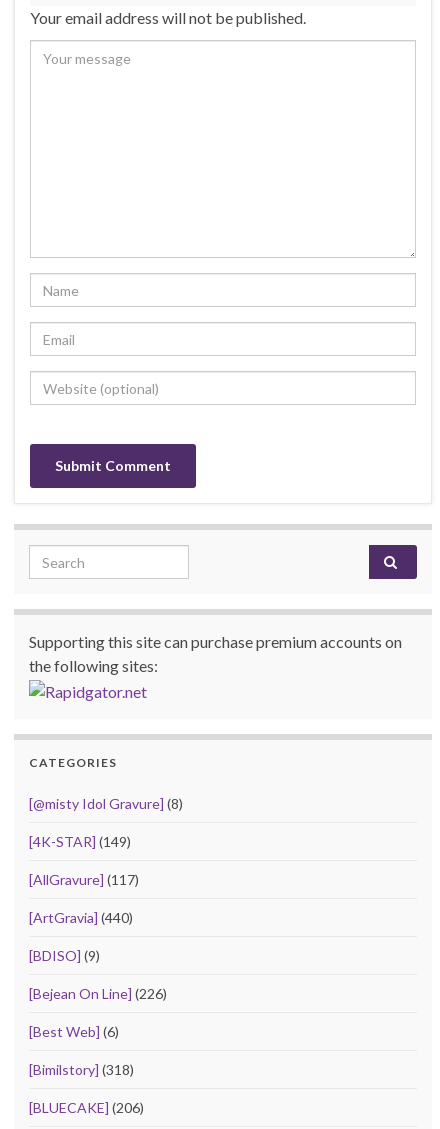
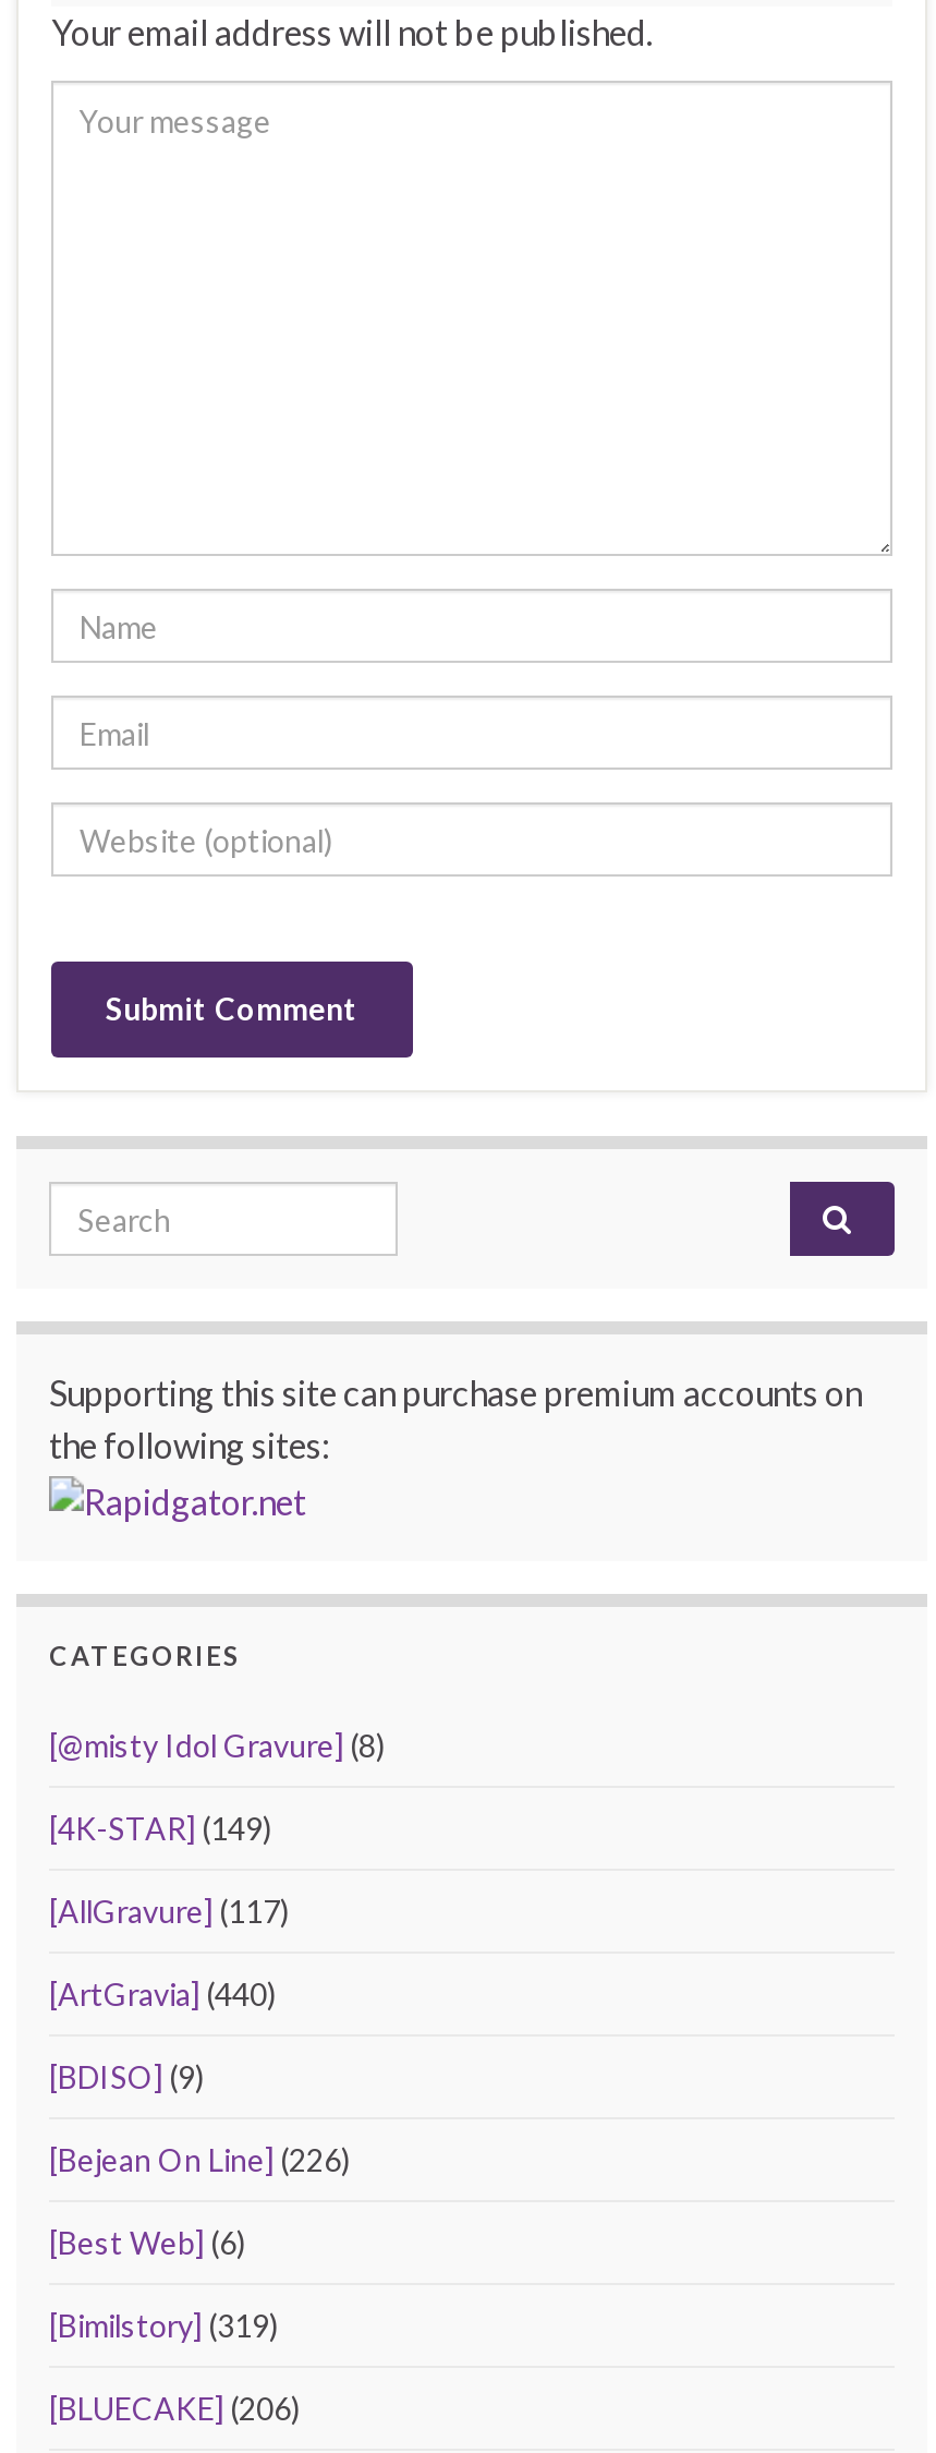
- [Bimilstory] (318)
+ [Bimilstory] (319)
